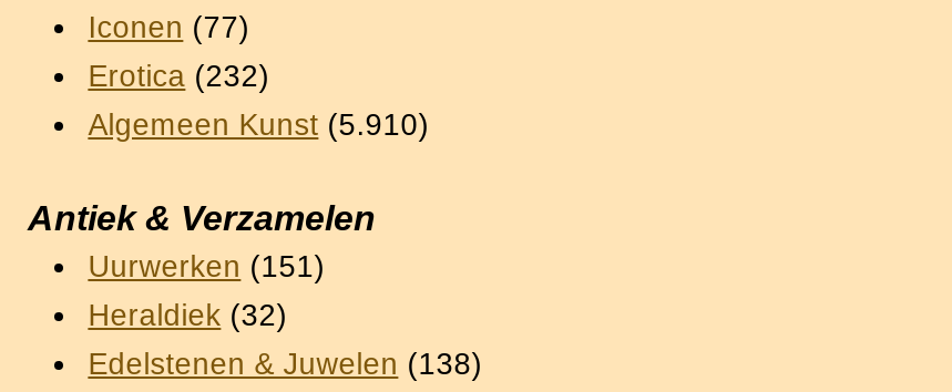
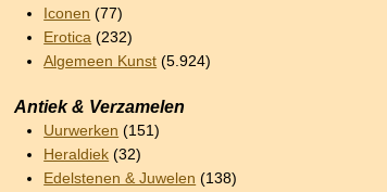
- Algemeen Kunst (5.910)
+ Algemeen Kunst (5.924)
